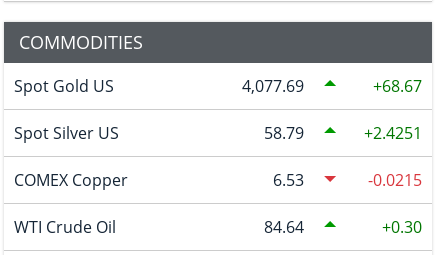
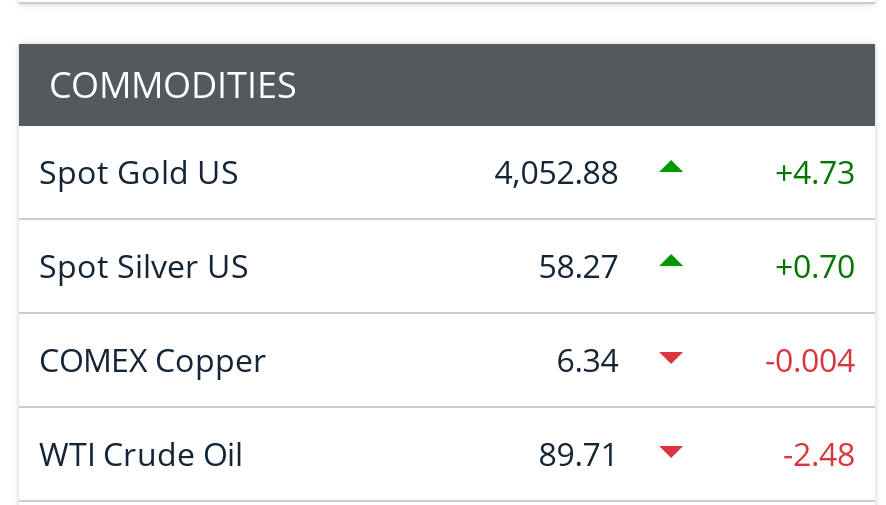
- 4,077.69
+ 4,052.88

- 68.67
+ 4.73

- 58.79
+ 58.27

- 2.4251
+ 0.70

- 6.53
+ 6.34

- -0.0215
+ -0.004

- 84.64
+ 89.71

- 0.30
+ -2.48
